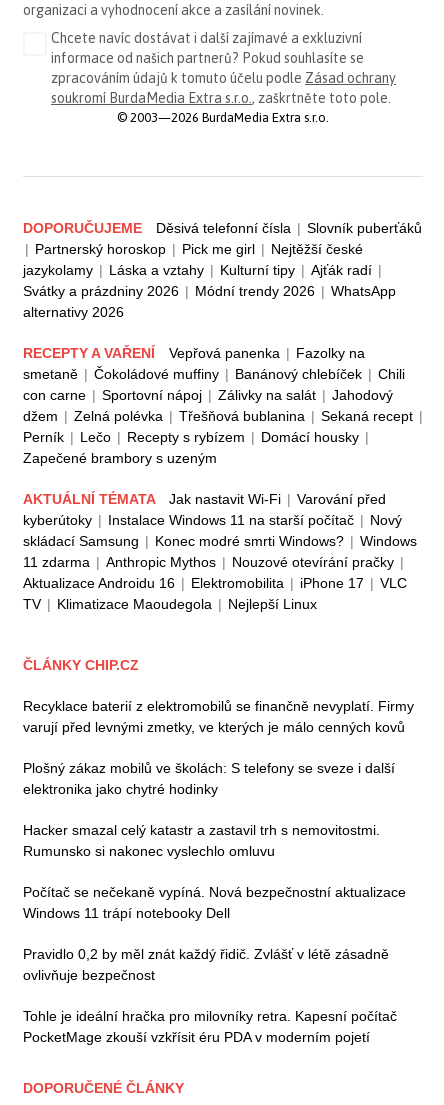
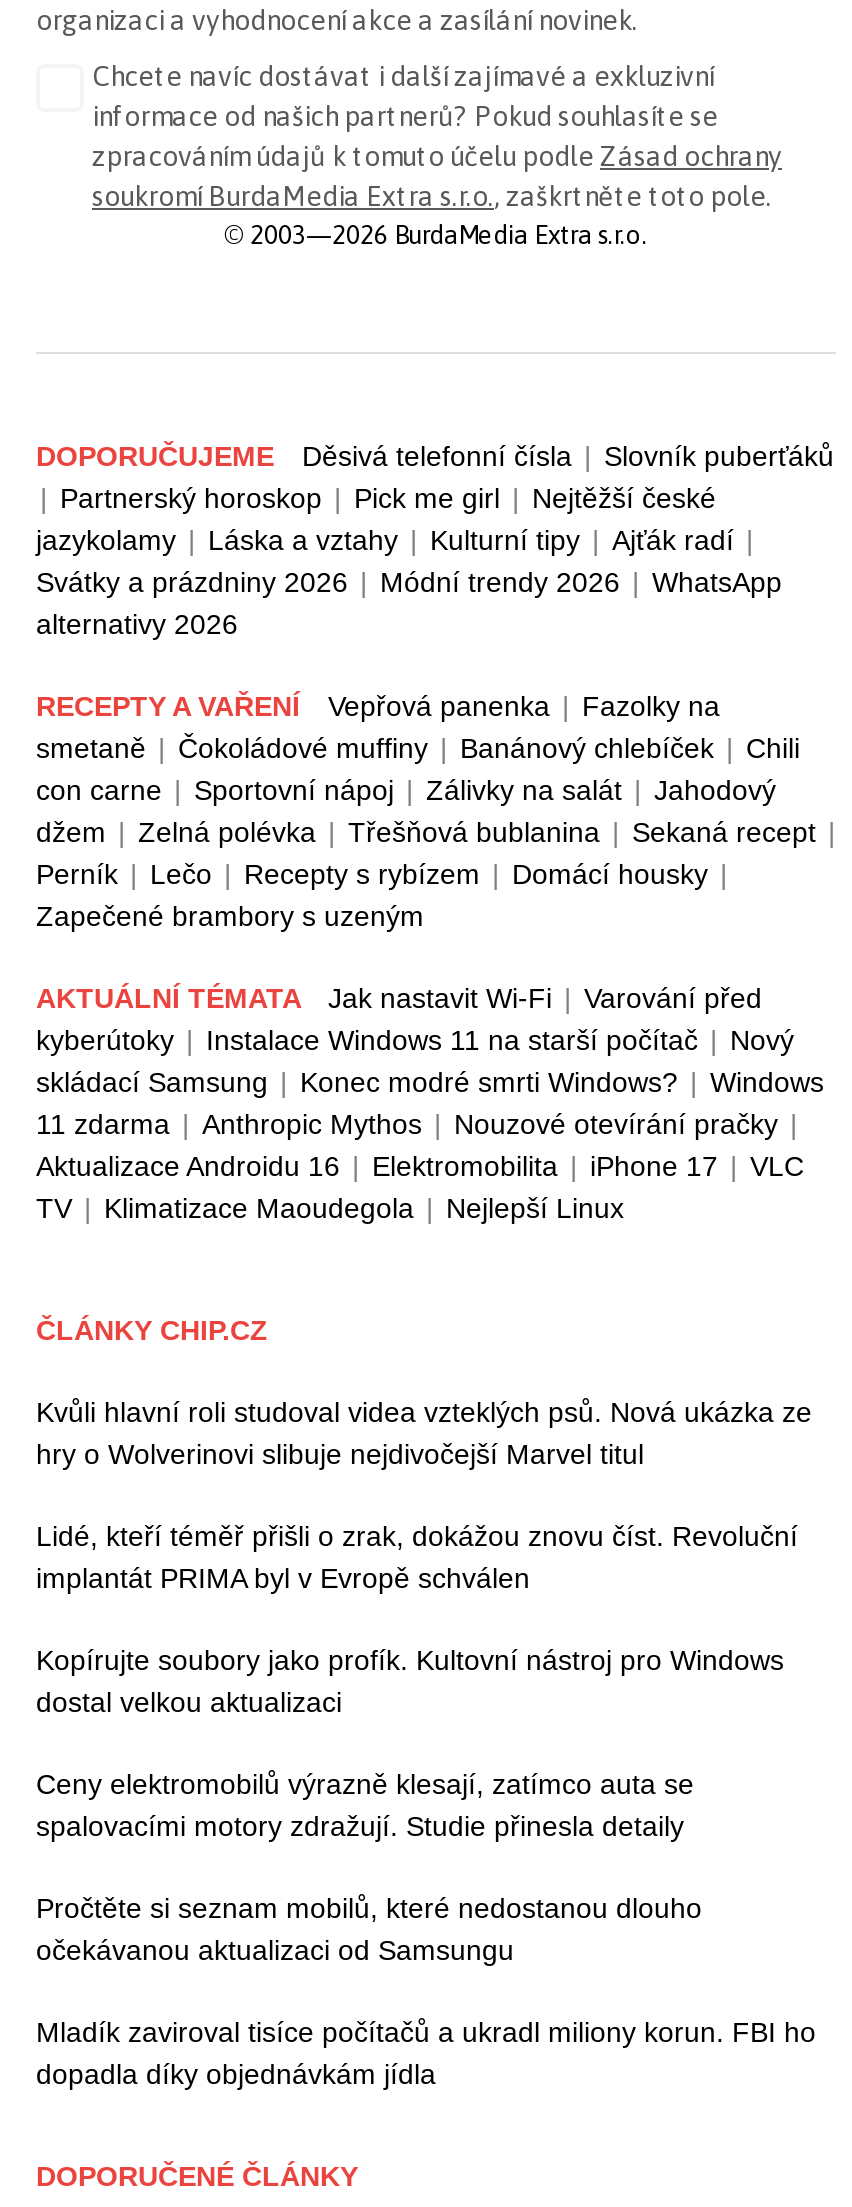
- Recyklace baterií z elektromobilů se finančně nevyplatí. Firmy
- varují před levnými zmetky, ve kterých je málo cenných kovů
+ Kvůli hlavní roli studoval videa vzteklých psů. Nová ukázka ze
+ hry o Wolverinovi slibuje nejdivočejší Marvel titul

- Plošný zákaz mobilů ve školách: S telefony se sveze i další
- elektronika jako chytré hodinky
+ Lidé, kteří téměř přišli o zrak, dokážou znovu číst. Revoluční
+ implantát PRIMA byl v Evropě schválen

- Hacker smazal celý katastr a zastavil trh s nemovitostmi.
- Rumunsko si nakonec vyslechlo omluvu
+ Kopírujte soubory jako profík. Kultovní nástroj pro Windows
+ dostal velkou aktualizaci

- Počítač se nečekaně vypíná. Nová bezpečnostní aktualizace
- Windows 11 trápí notebooky Dell
+ Ceny elektromobilů výrazně klesají, zatímco auta se
+ spalovacími motory zdražují. Studie přinesla detaily

- Pravidlo 0,2 by měl znát každý řidič. Zvlášť v létě zásadně
- ovlivňuje bezpečnost
+ Pročtěte si seznam mobilů, které nedostanou dlouho
+ očekávanou aktualizaci od Samsungu

- Tohle je ideální hračka pro milovníky retra. Kapesní počítač
- PocketMage zkouší vzkřísit éru PDA v moderním pojetí
+ Mladík zaviroval tisíce počítačů a ukradl miliony korun. FBI ho
+ dopadla díky objednávkám jídla
